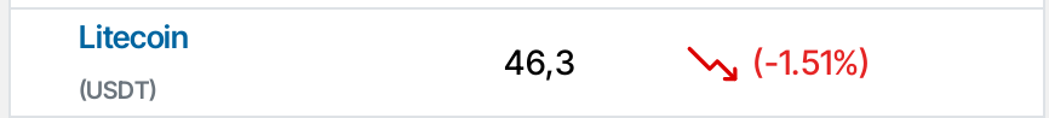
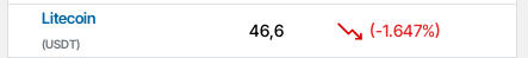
- 46,3
+ 46,6

- (-1.51%)
+ (-1.647%)
